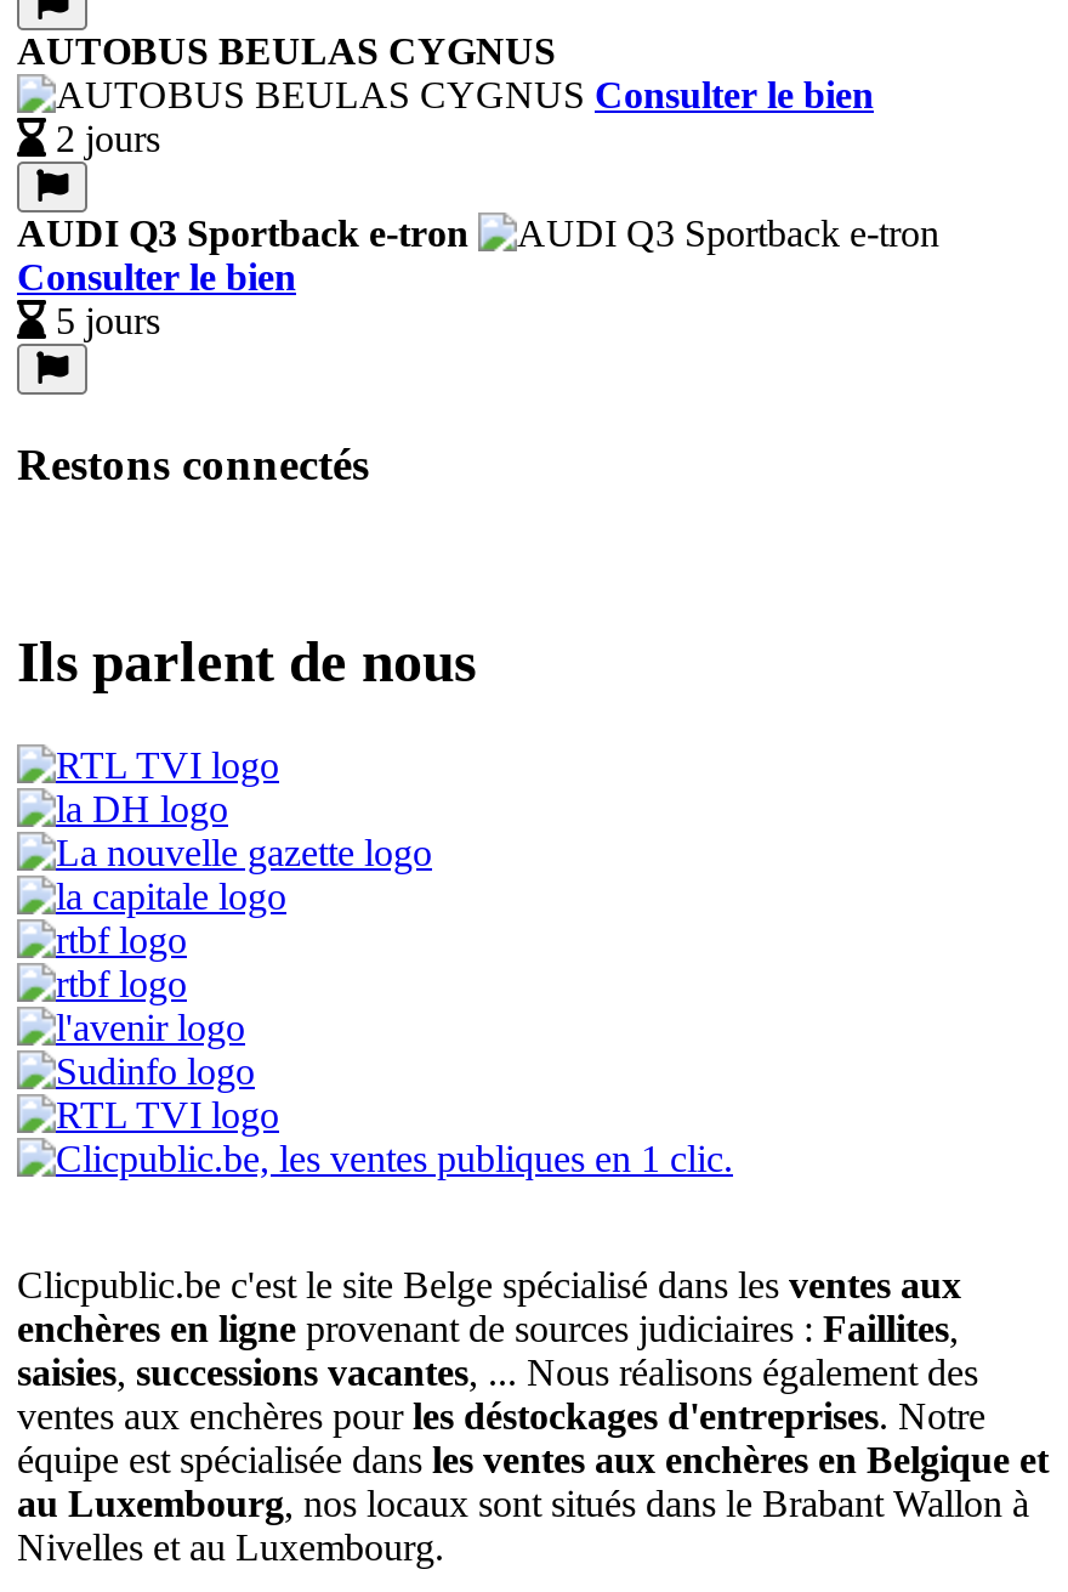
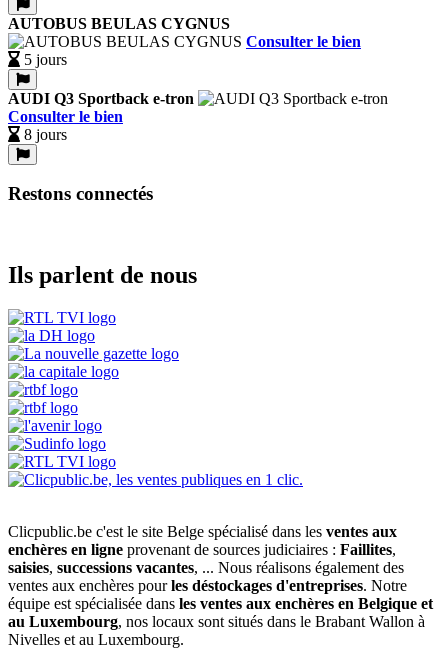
- 2 jours
+ 5 jours

- 5 jours
+ 8 jours
